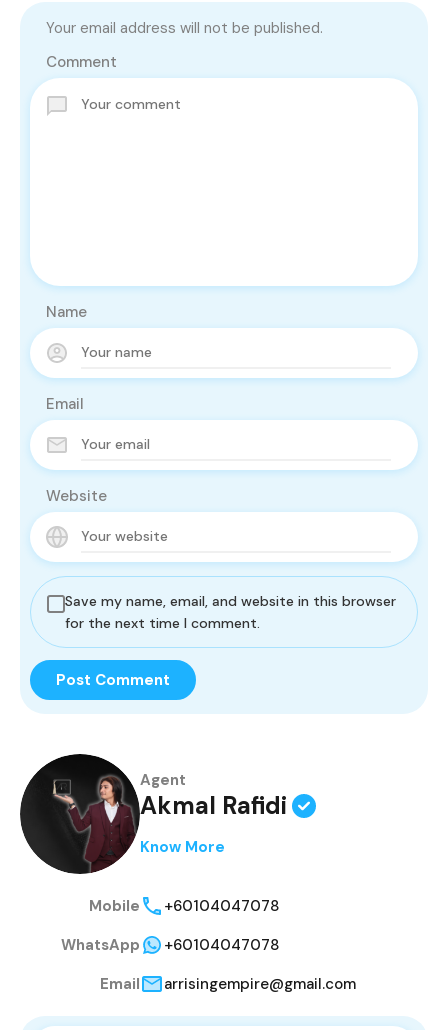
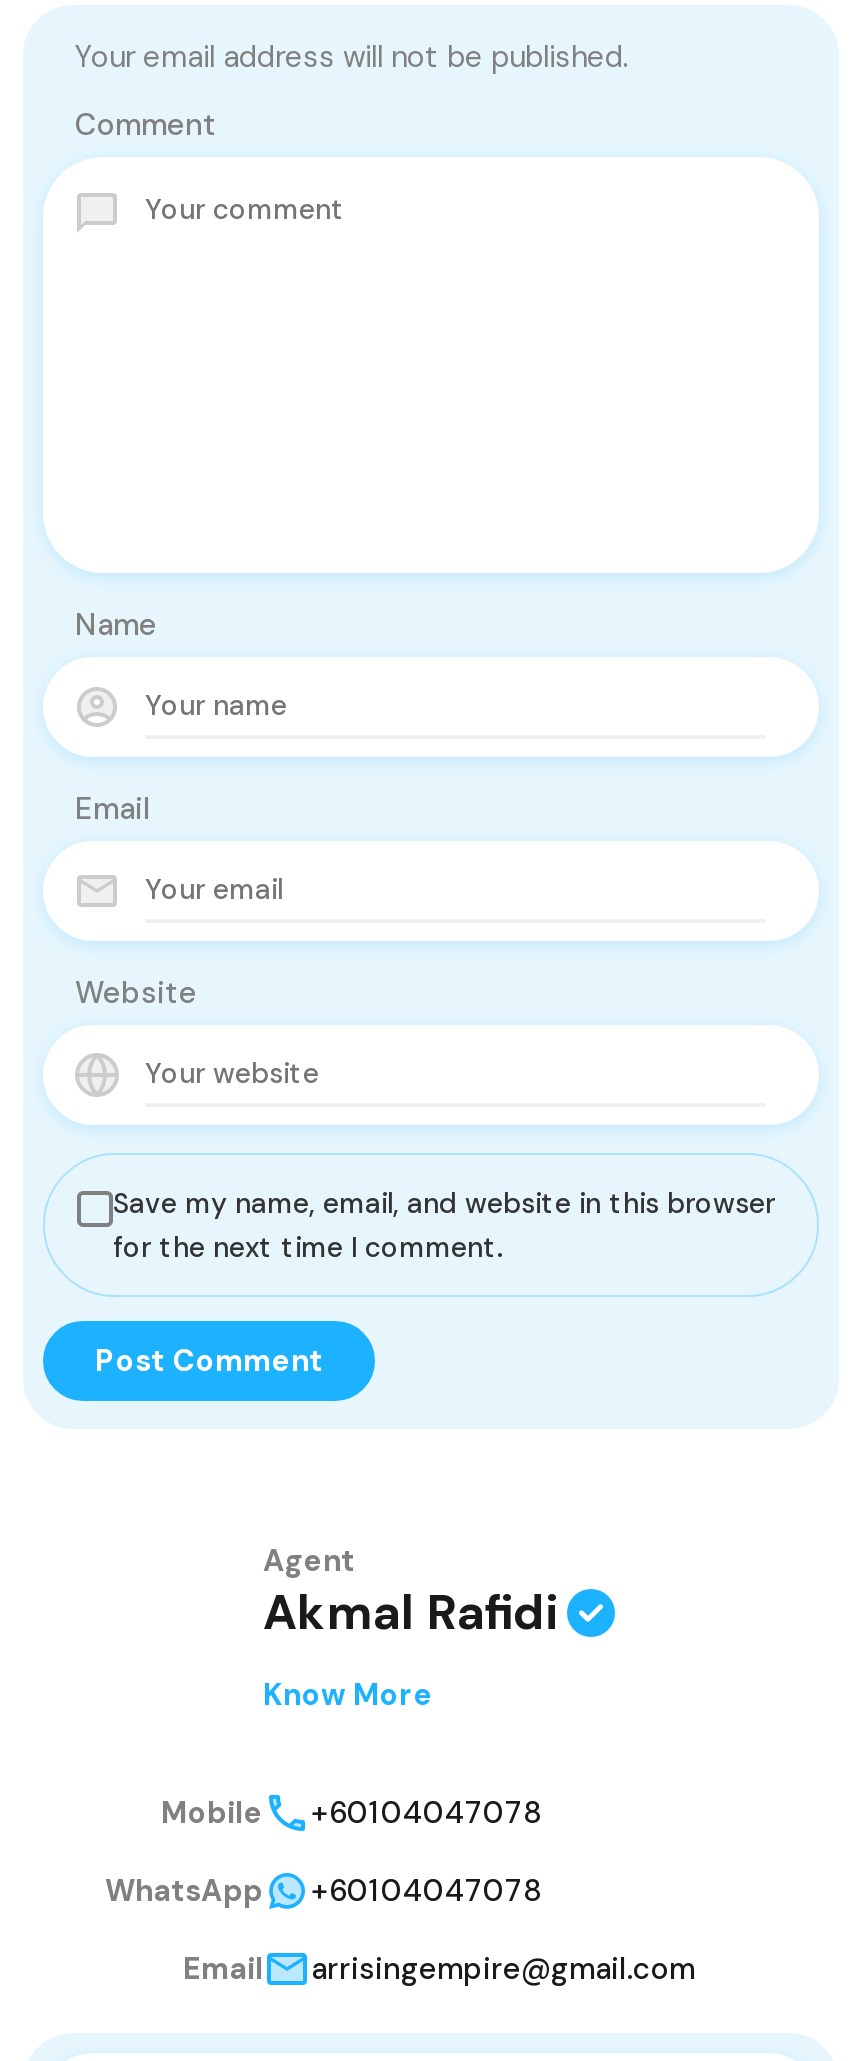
- [image]
